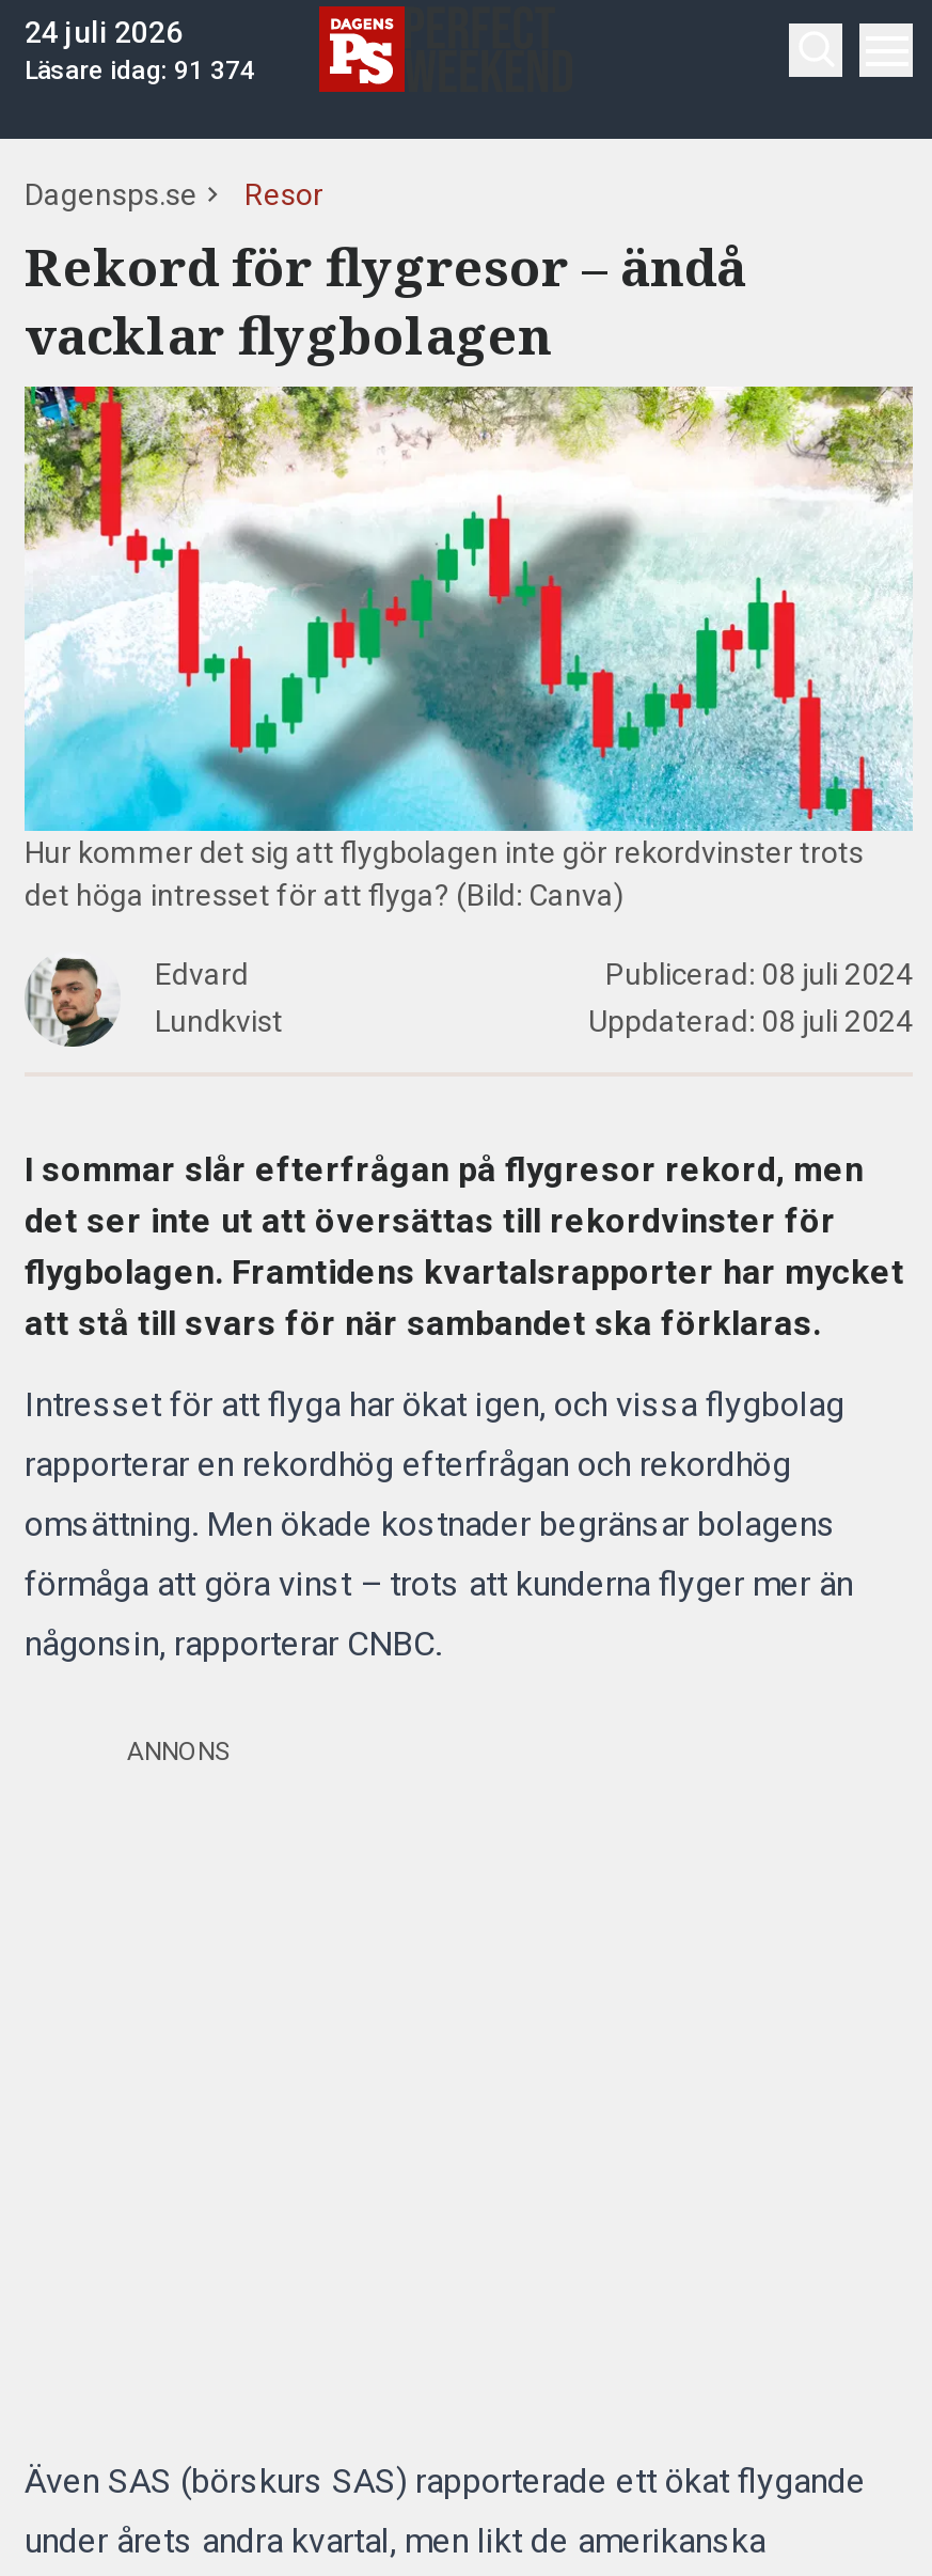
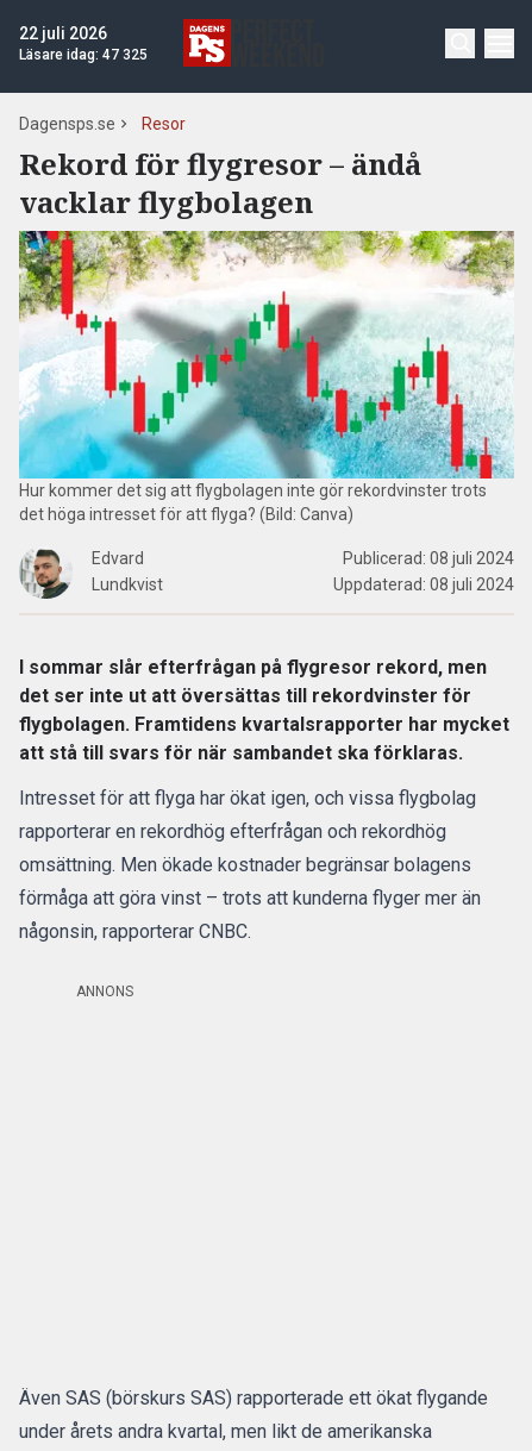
- 24 juli 2026
+ 22 juli 2026

- Läsare idag: 91 374
+ Läsare idag: 47 325
